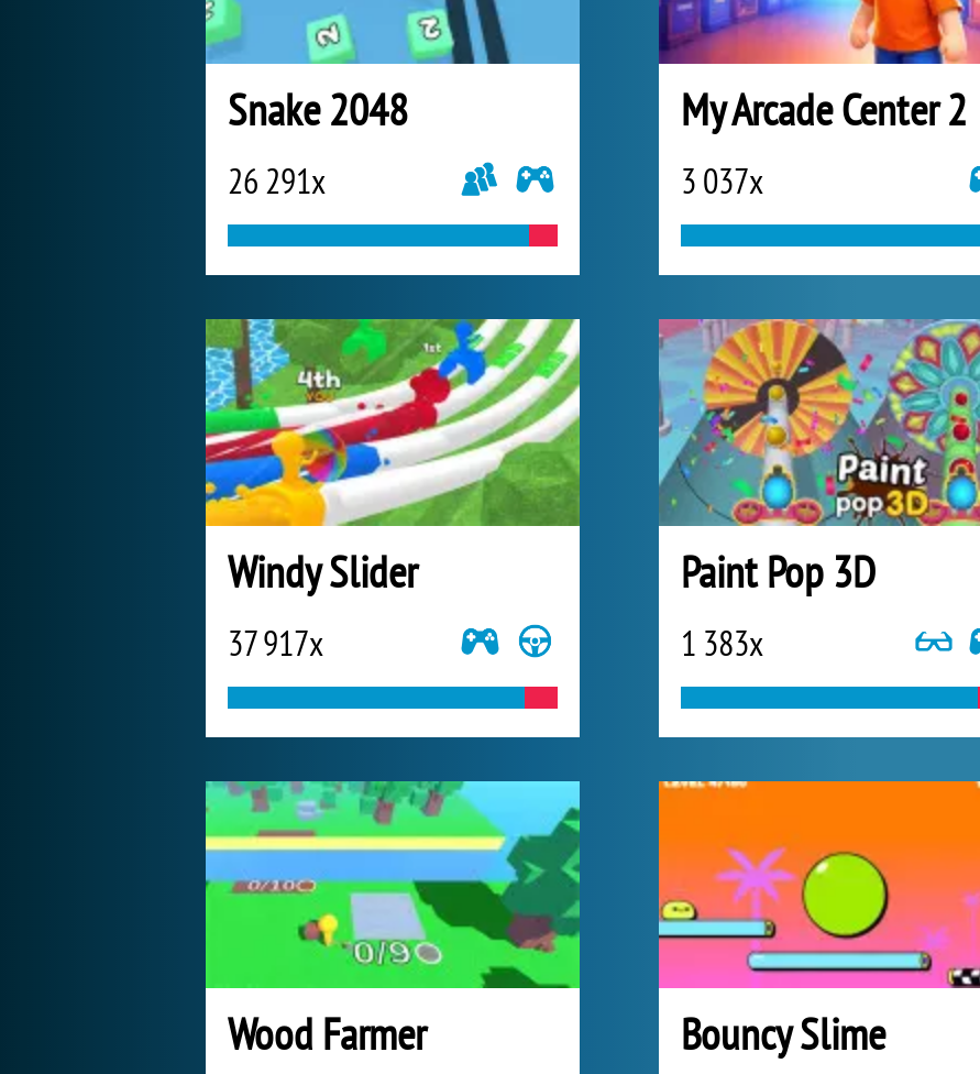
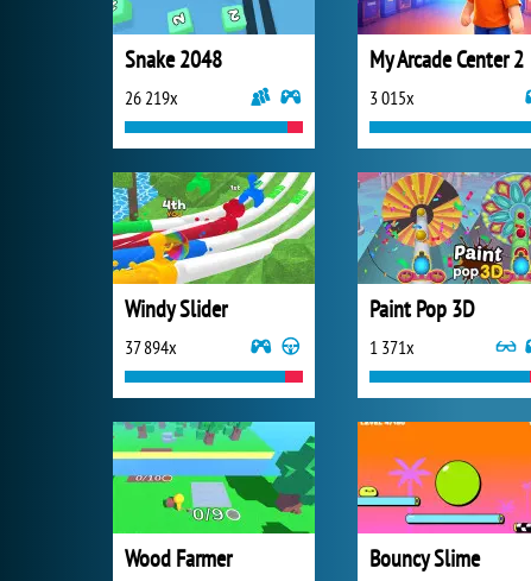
- 26 291x
+ 26 219x

- 3 037x
+ 3 015x

- 37 917x
+ 37 894x

- 1 383x
+ 1 371x
